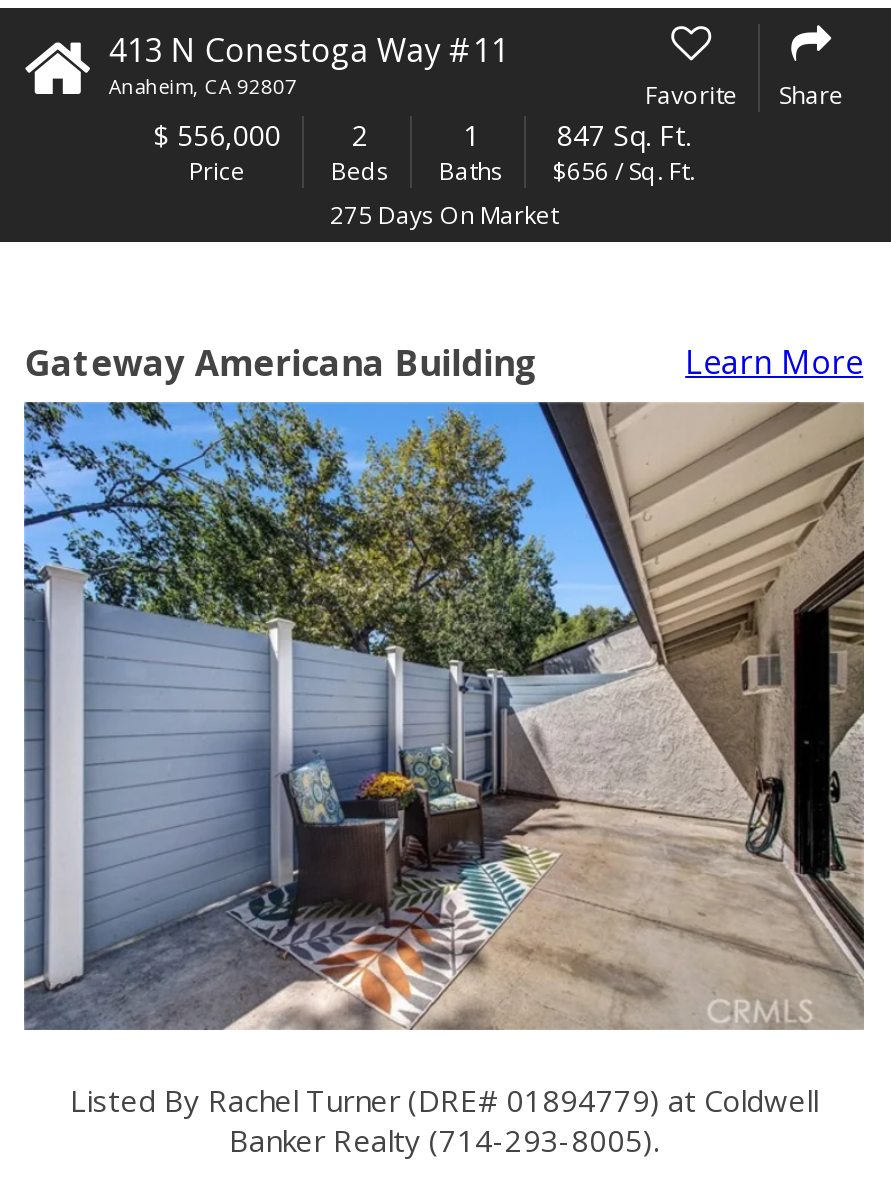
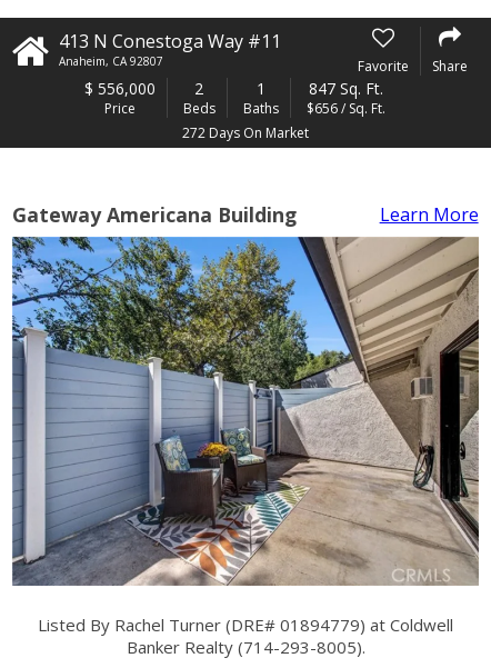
- 275 Days On Market
+ 272 Days On Market
